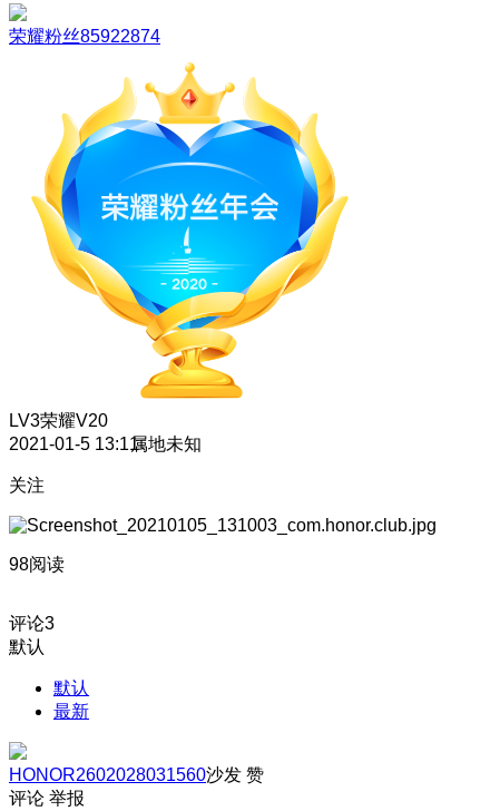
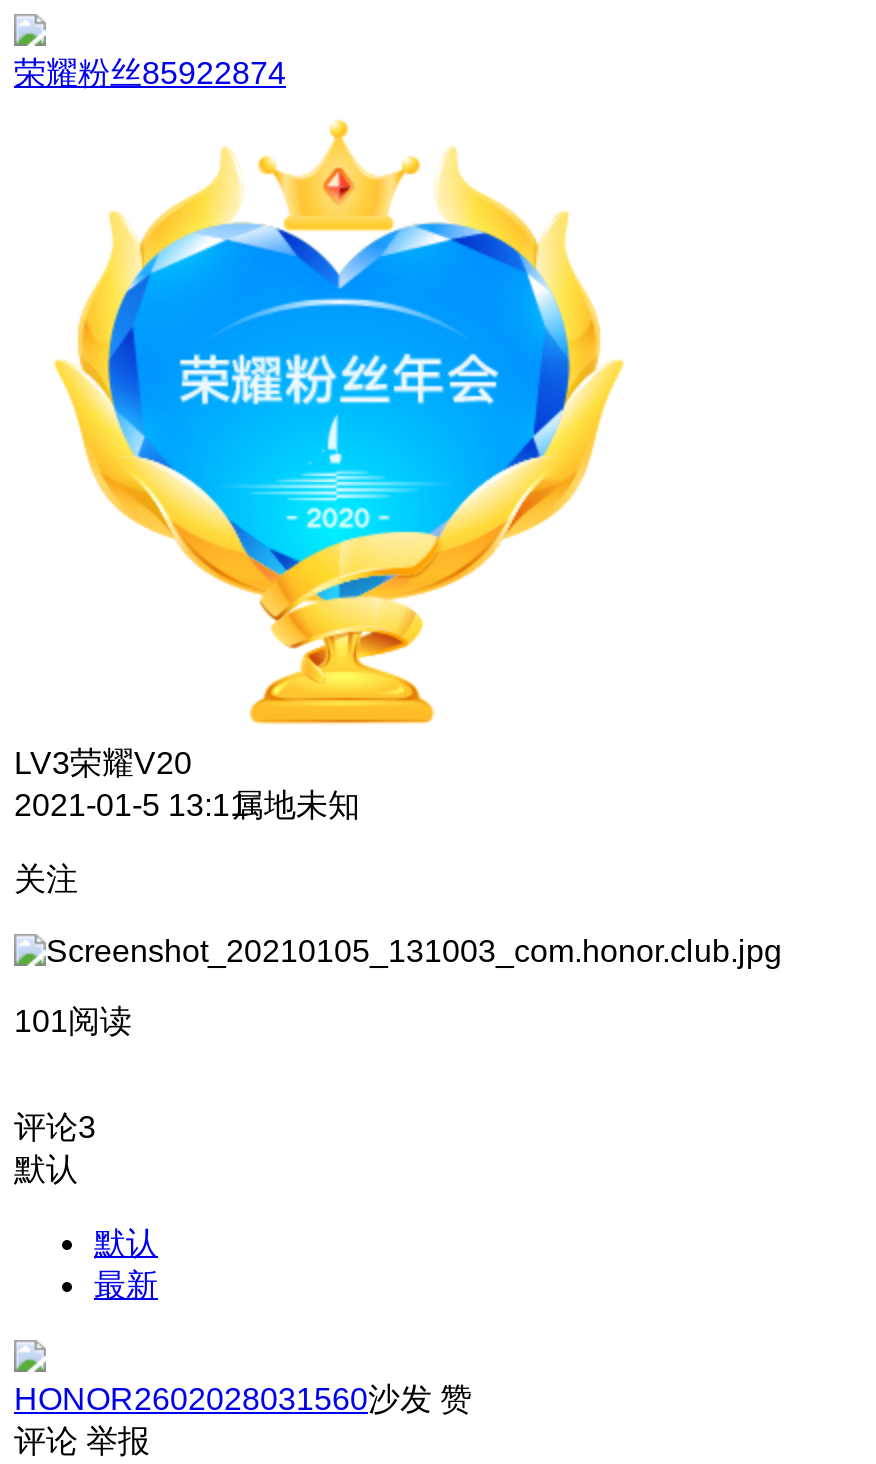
- 98阅读
+ 101阅读
